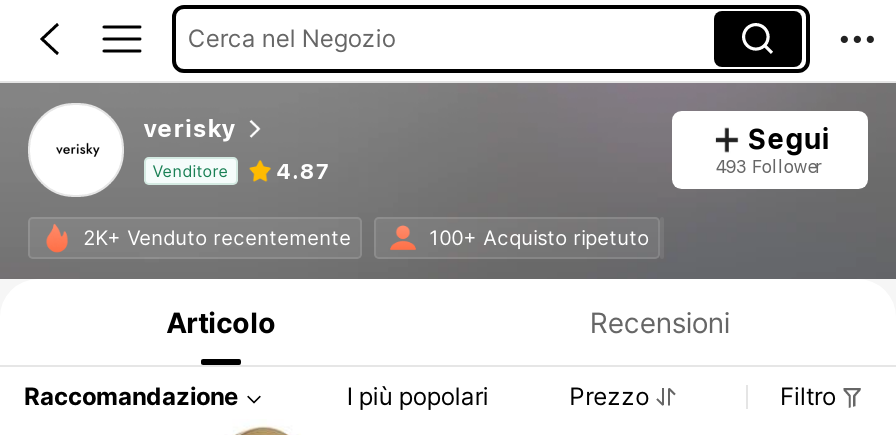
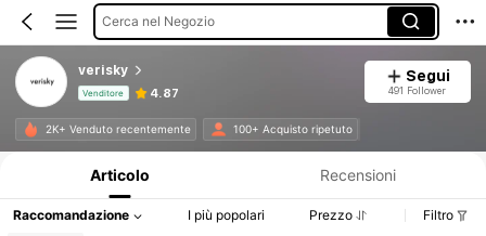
- 493 Follower
+ 491 Follower
